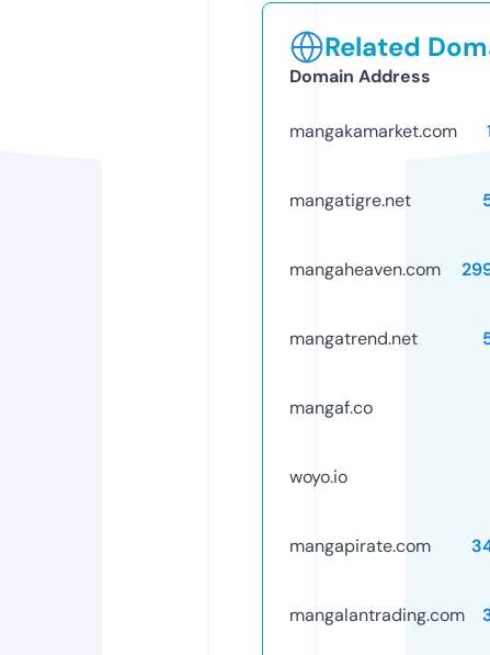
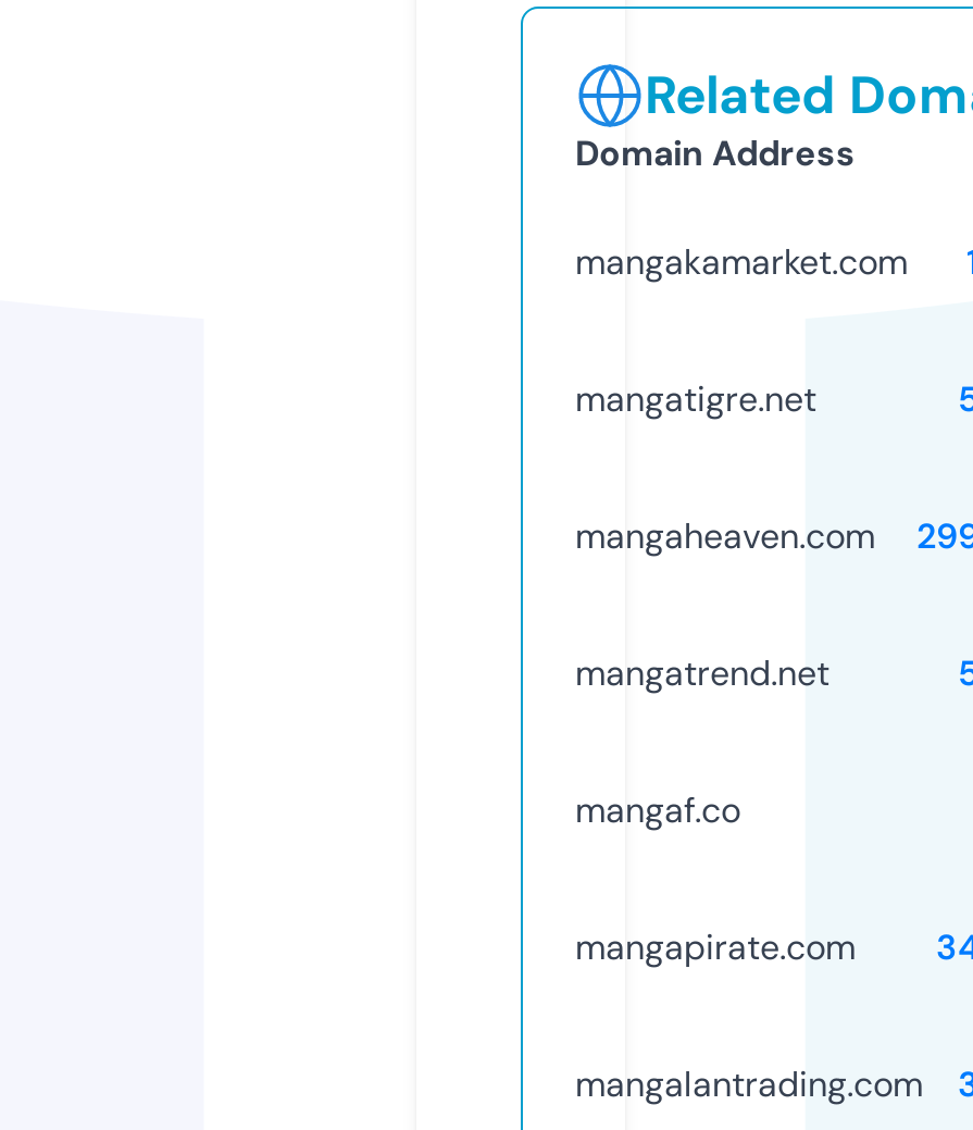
- woyo.io
